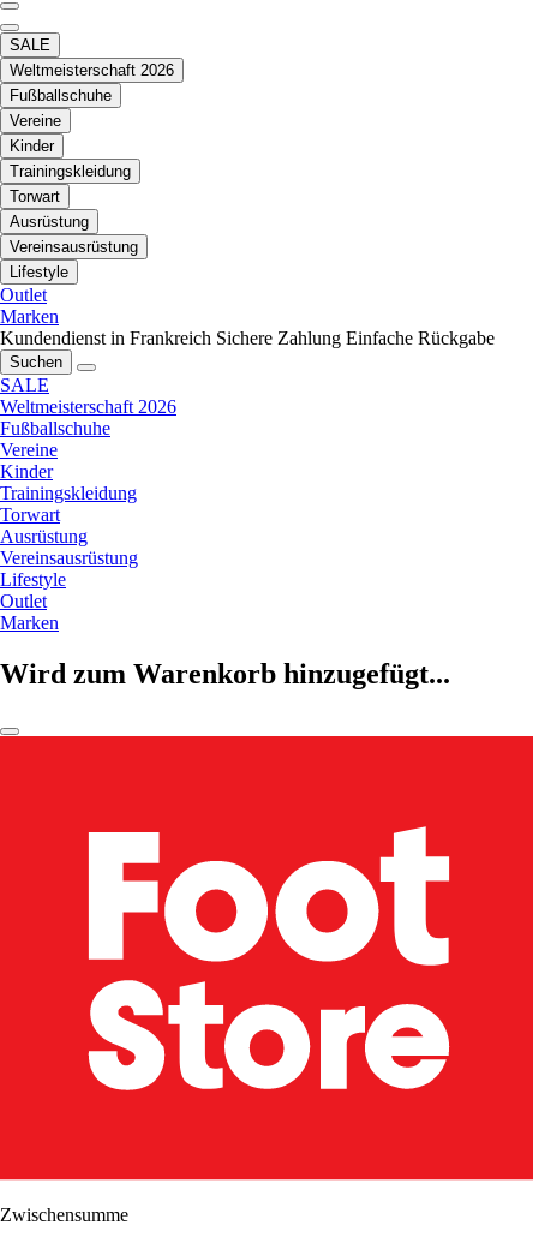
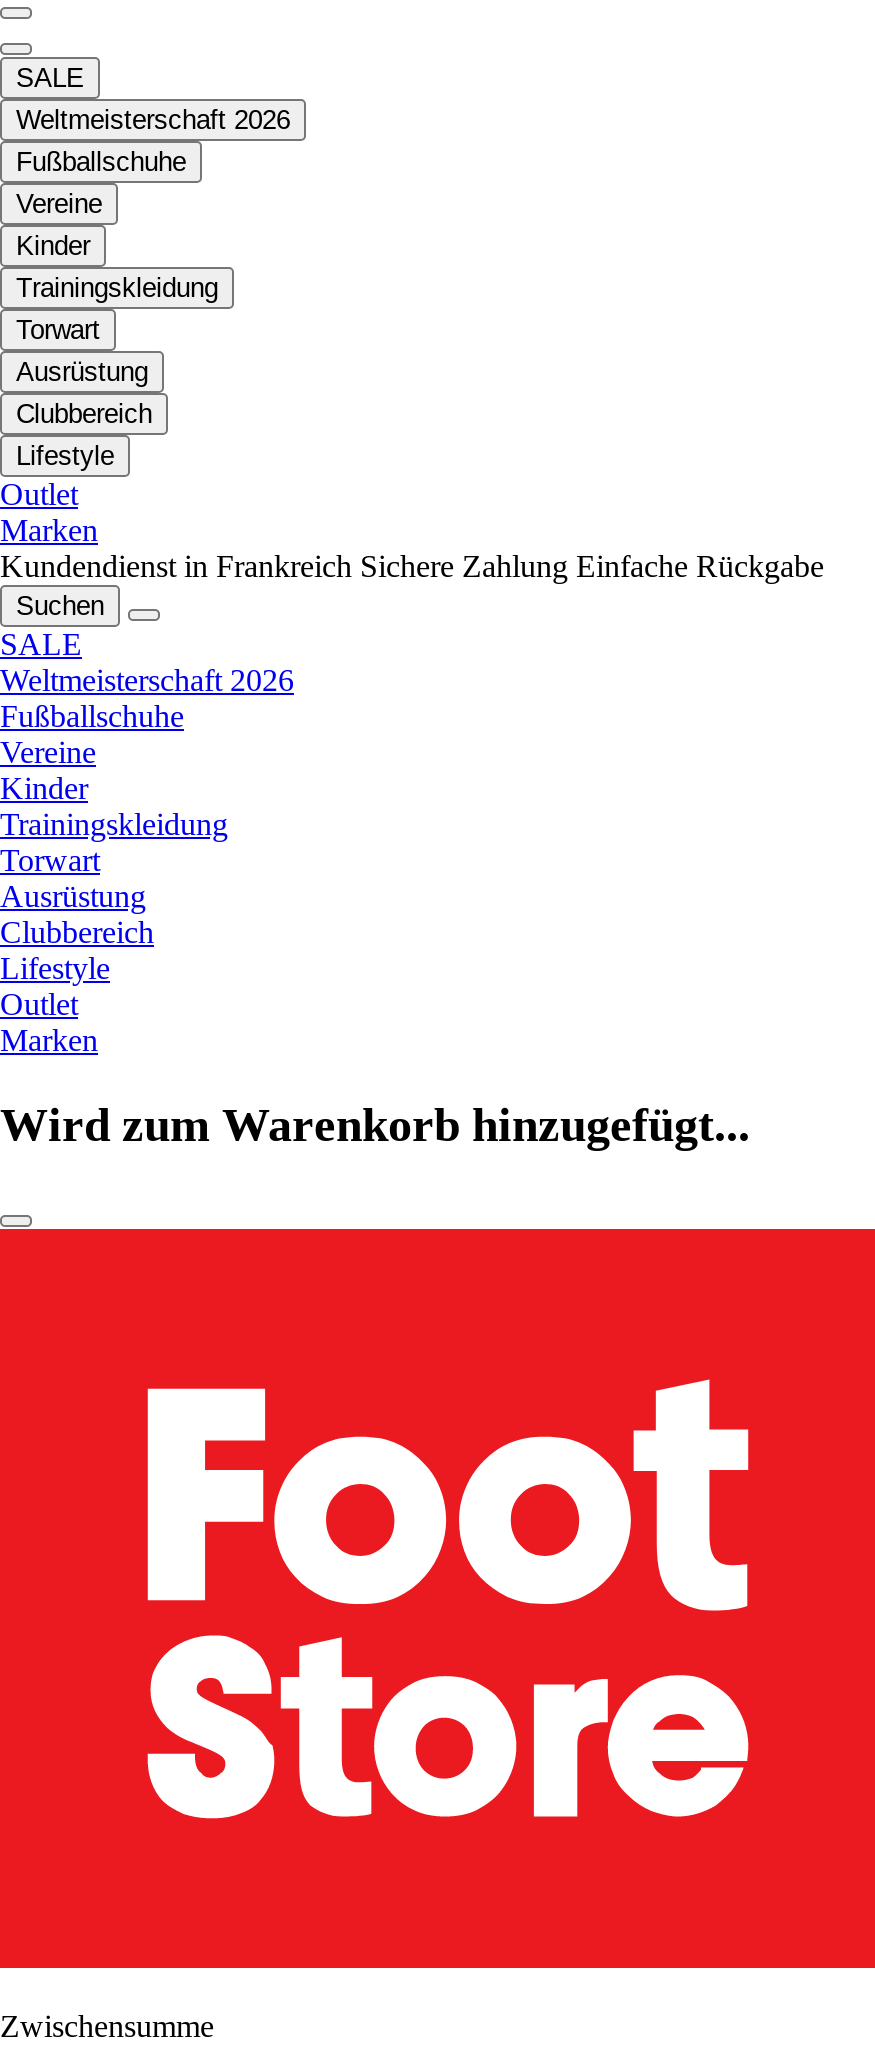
- Vereinsausrüstung
+ Clubbereich

- Vereinsausrüstung
+ Clubbereich
